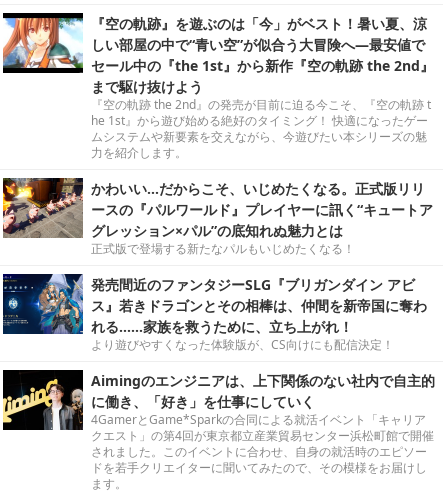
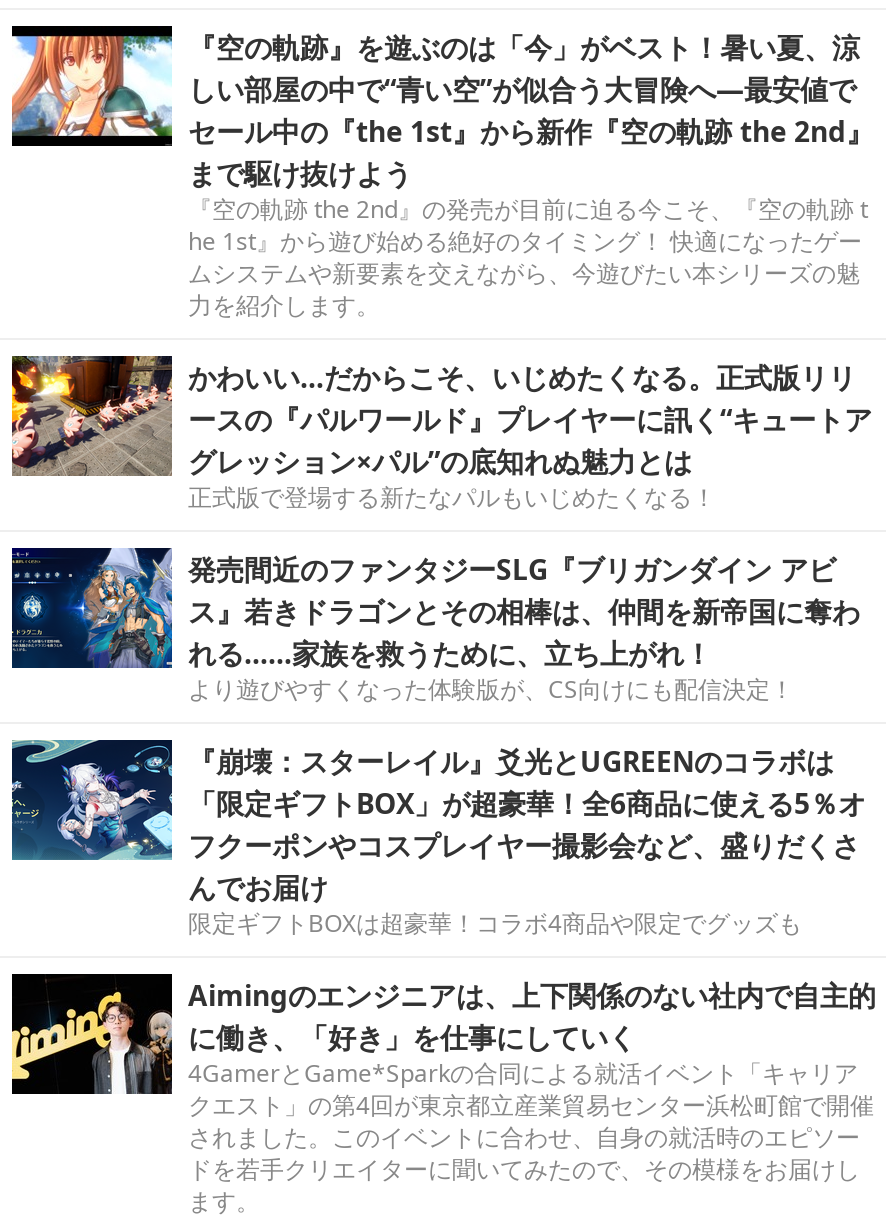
+ [image]
+ 『崩壊：スターレイル』爻光とUGREENのコラボは
+ 「限定ギフトBOX」が超豪華！全6商品に使える5％オ
+ フクーポンやコスプレイヤー撮影会など、盛りだくさ
+ んでお届け
+ 限定ギフトBOXは超豪華！コラボ4商品や限定でグッズも
